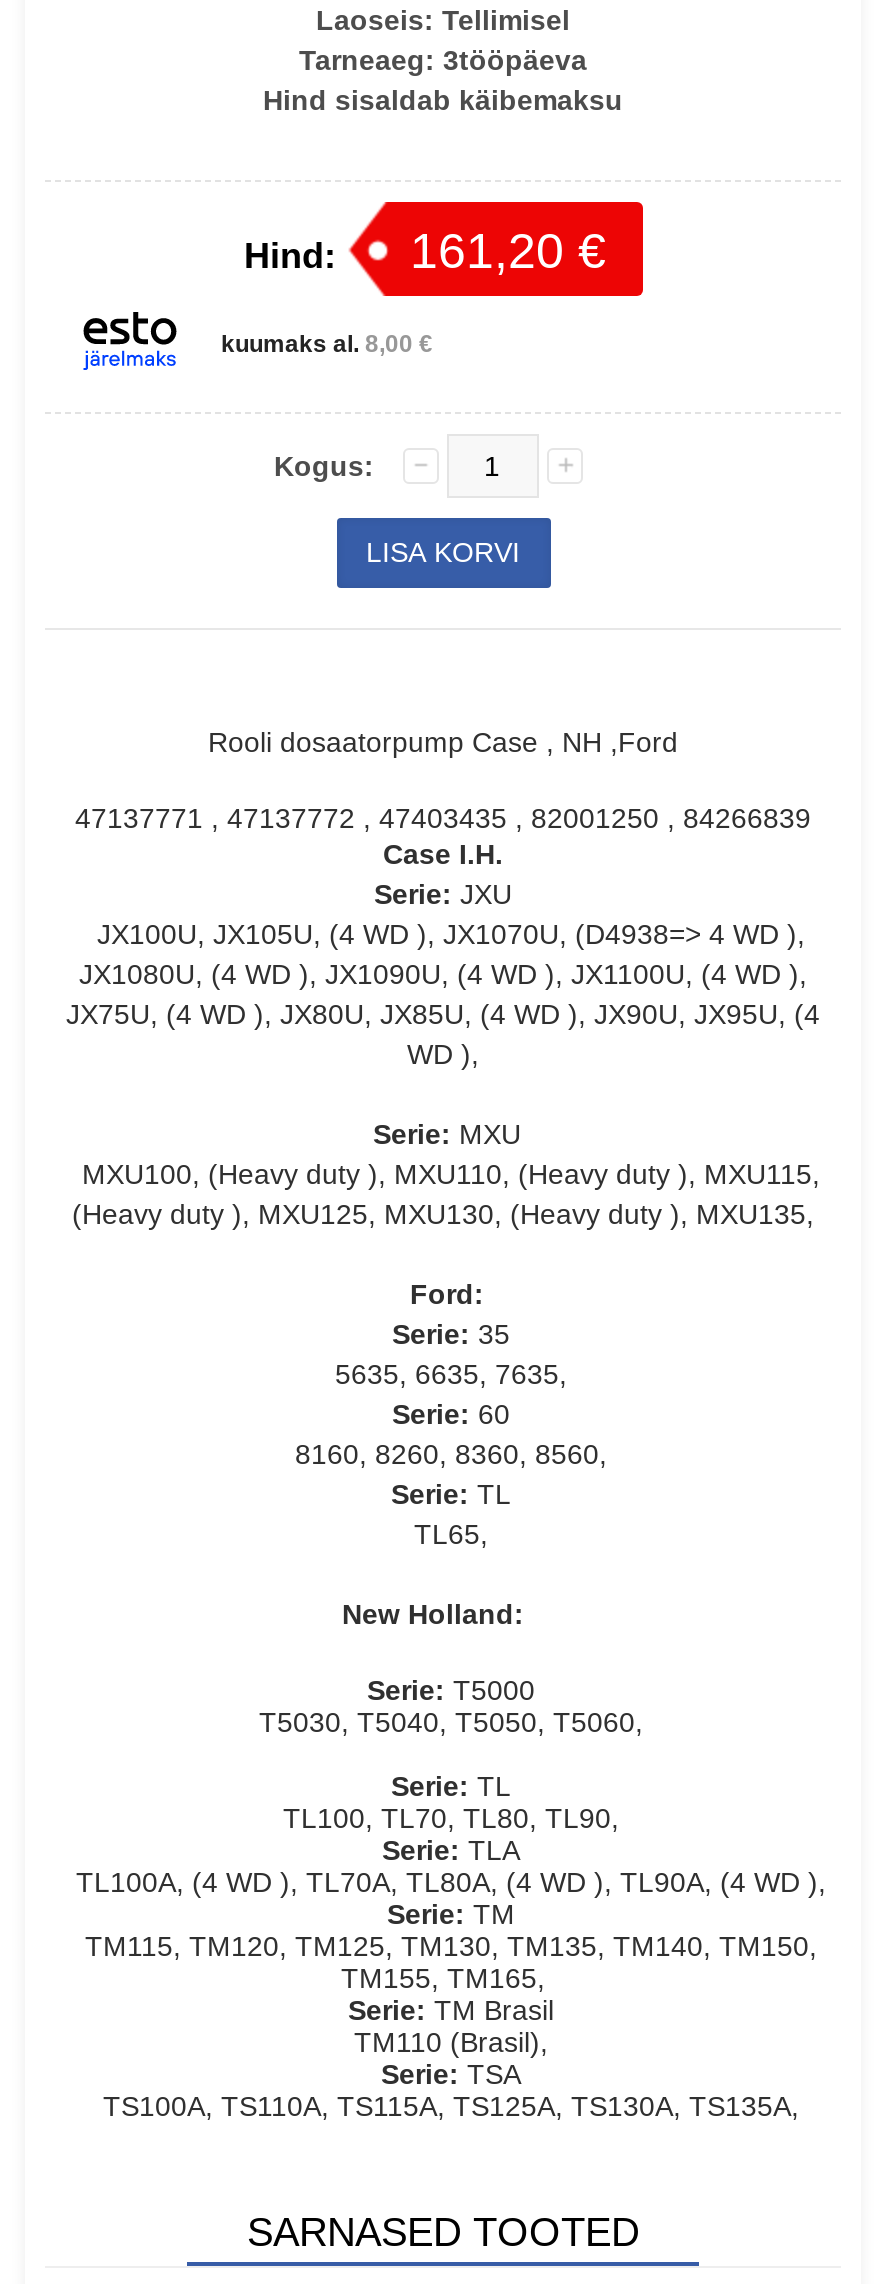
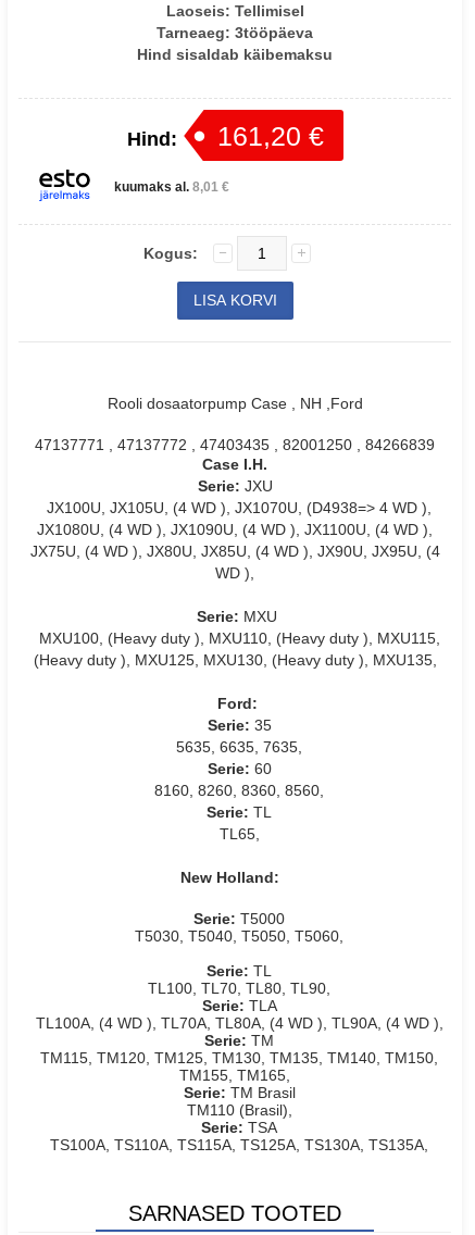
- kuumaks al. 8,00 €
+ kuumaks al. 8,01 €
